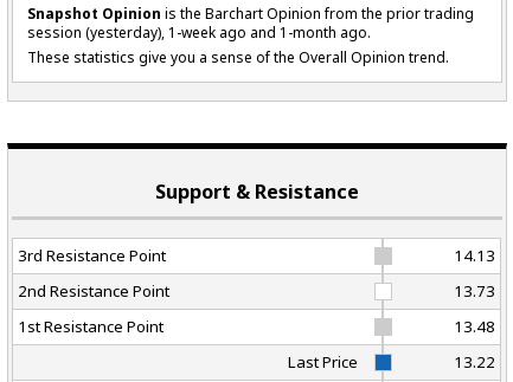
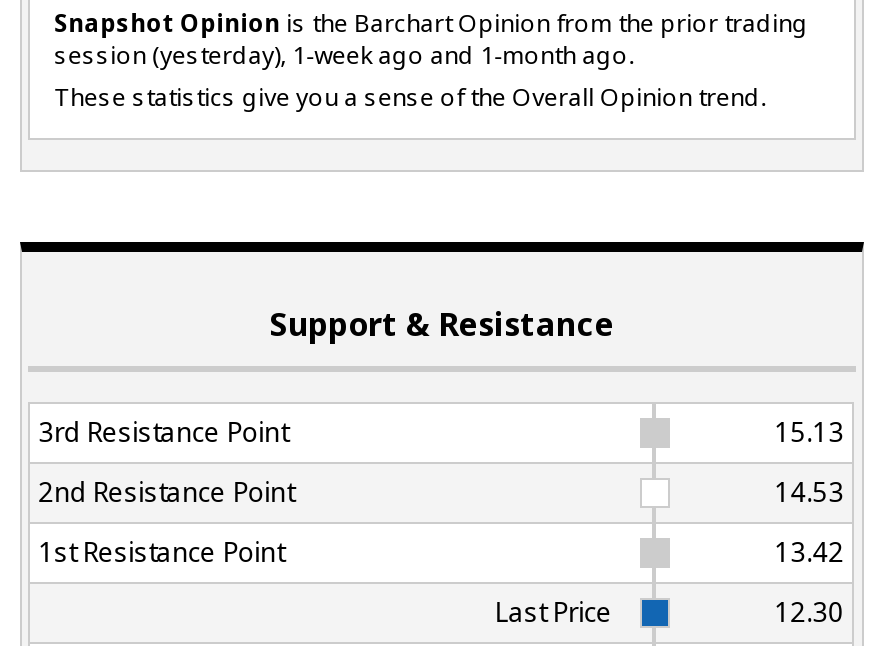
- 14.13
+ 15.13

- 13.73
+ 14.53

- 13.48
+ 13.42

- 13.22
+ 12.30
